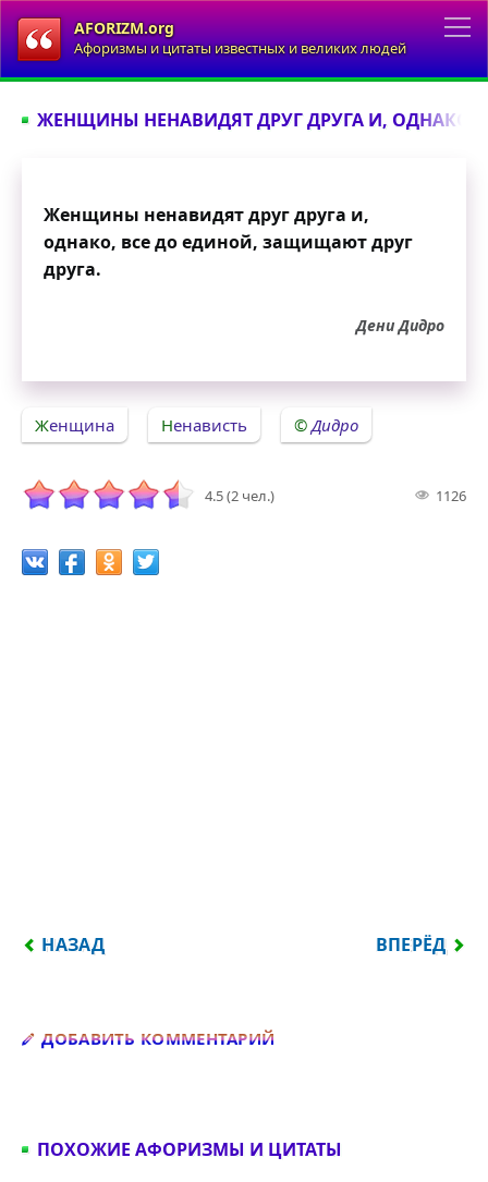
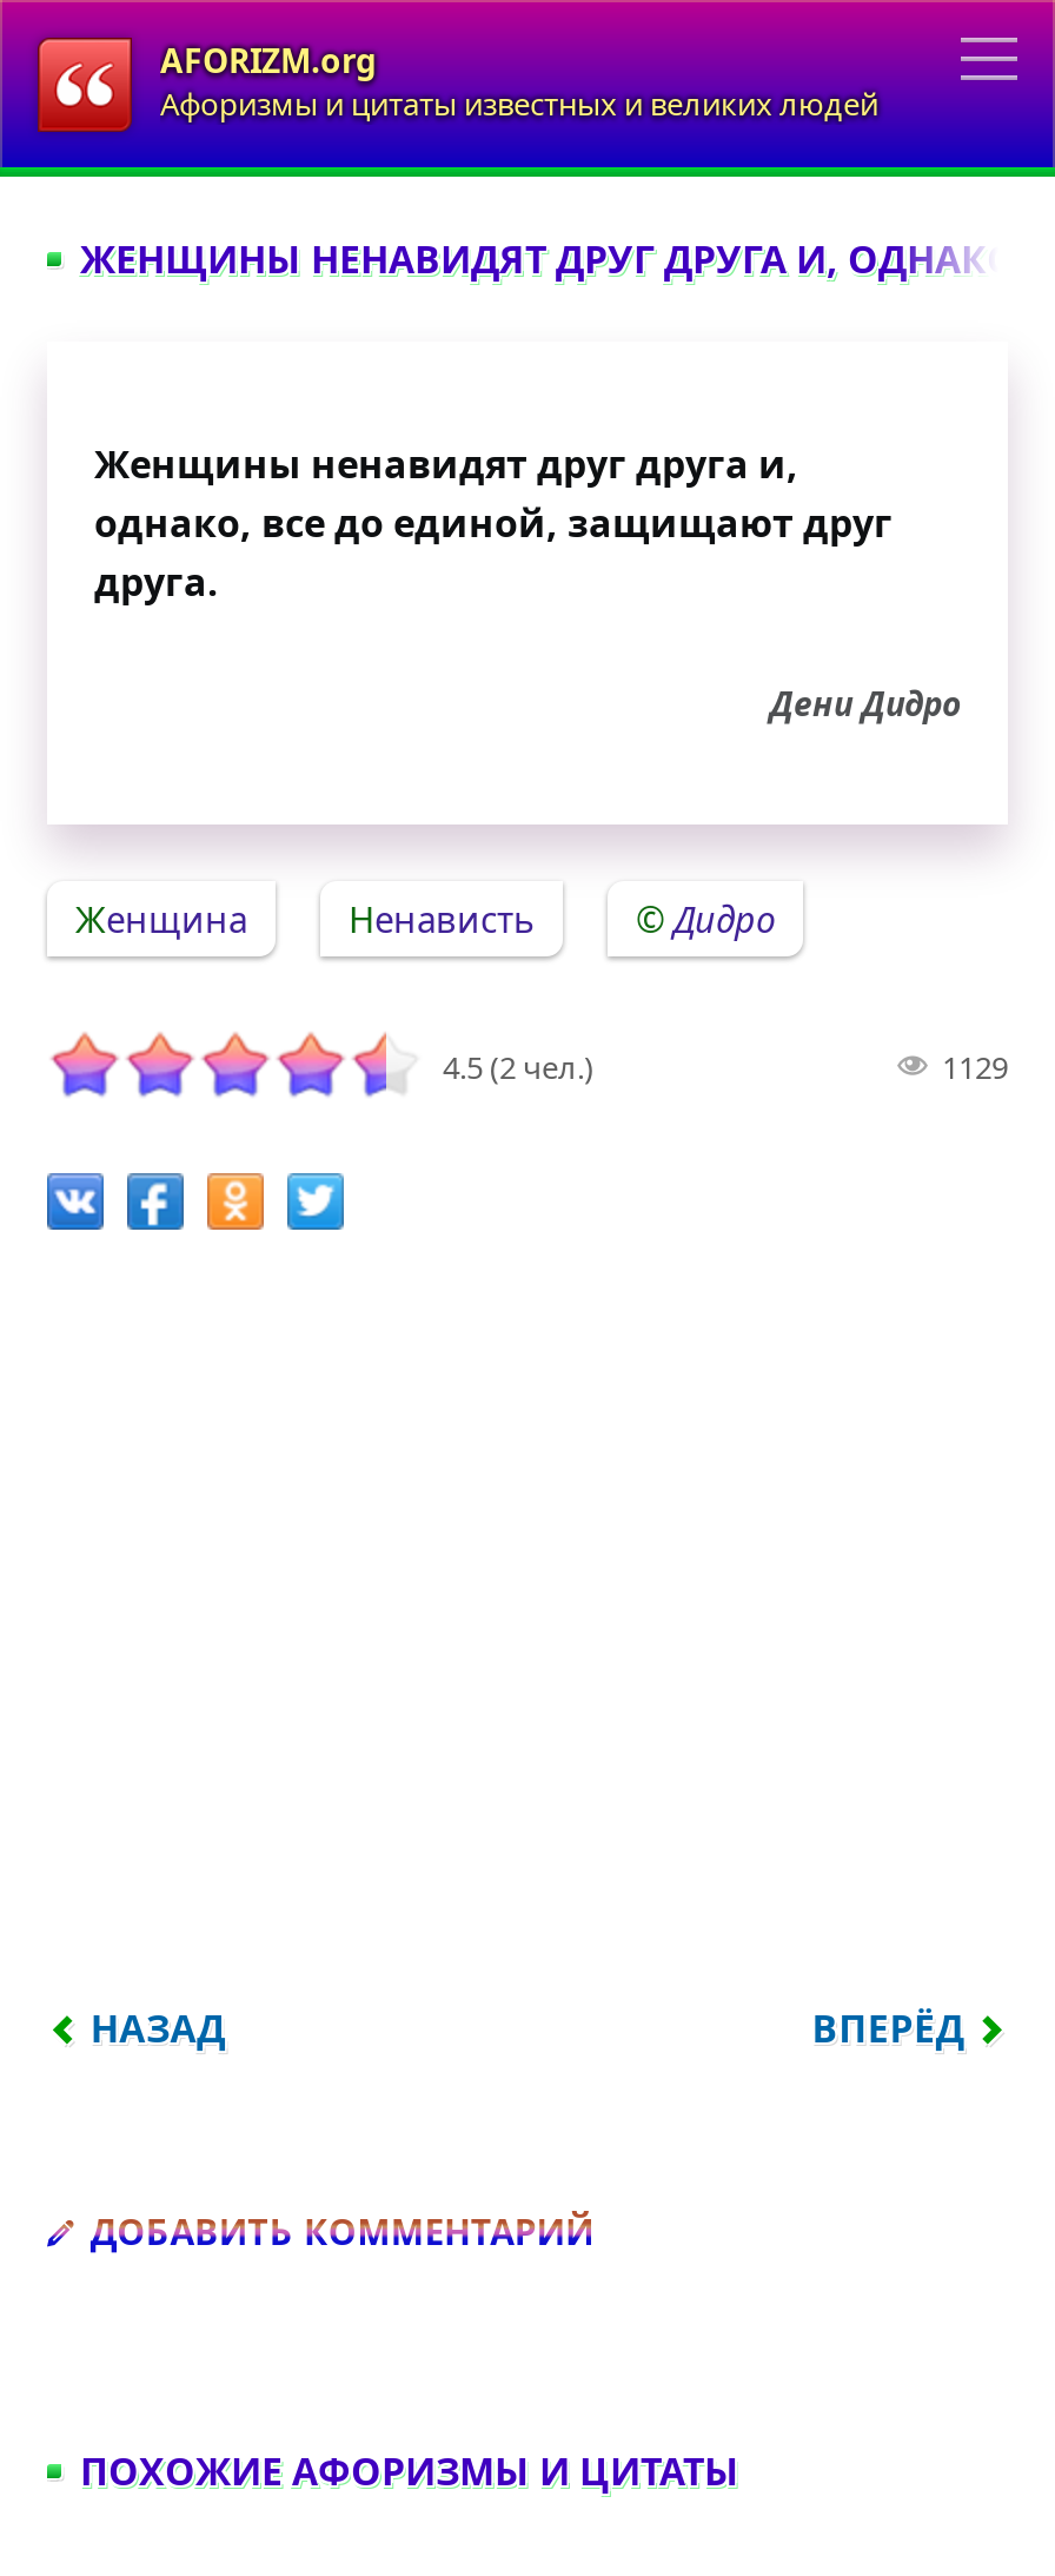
- 1126
+ 1129
